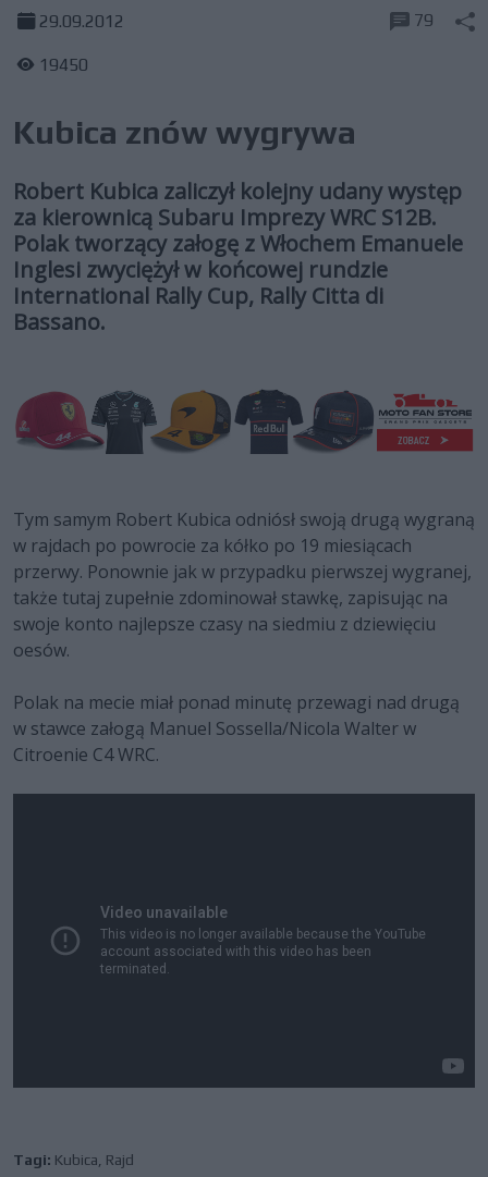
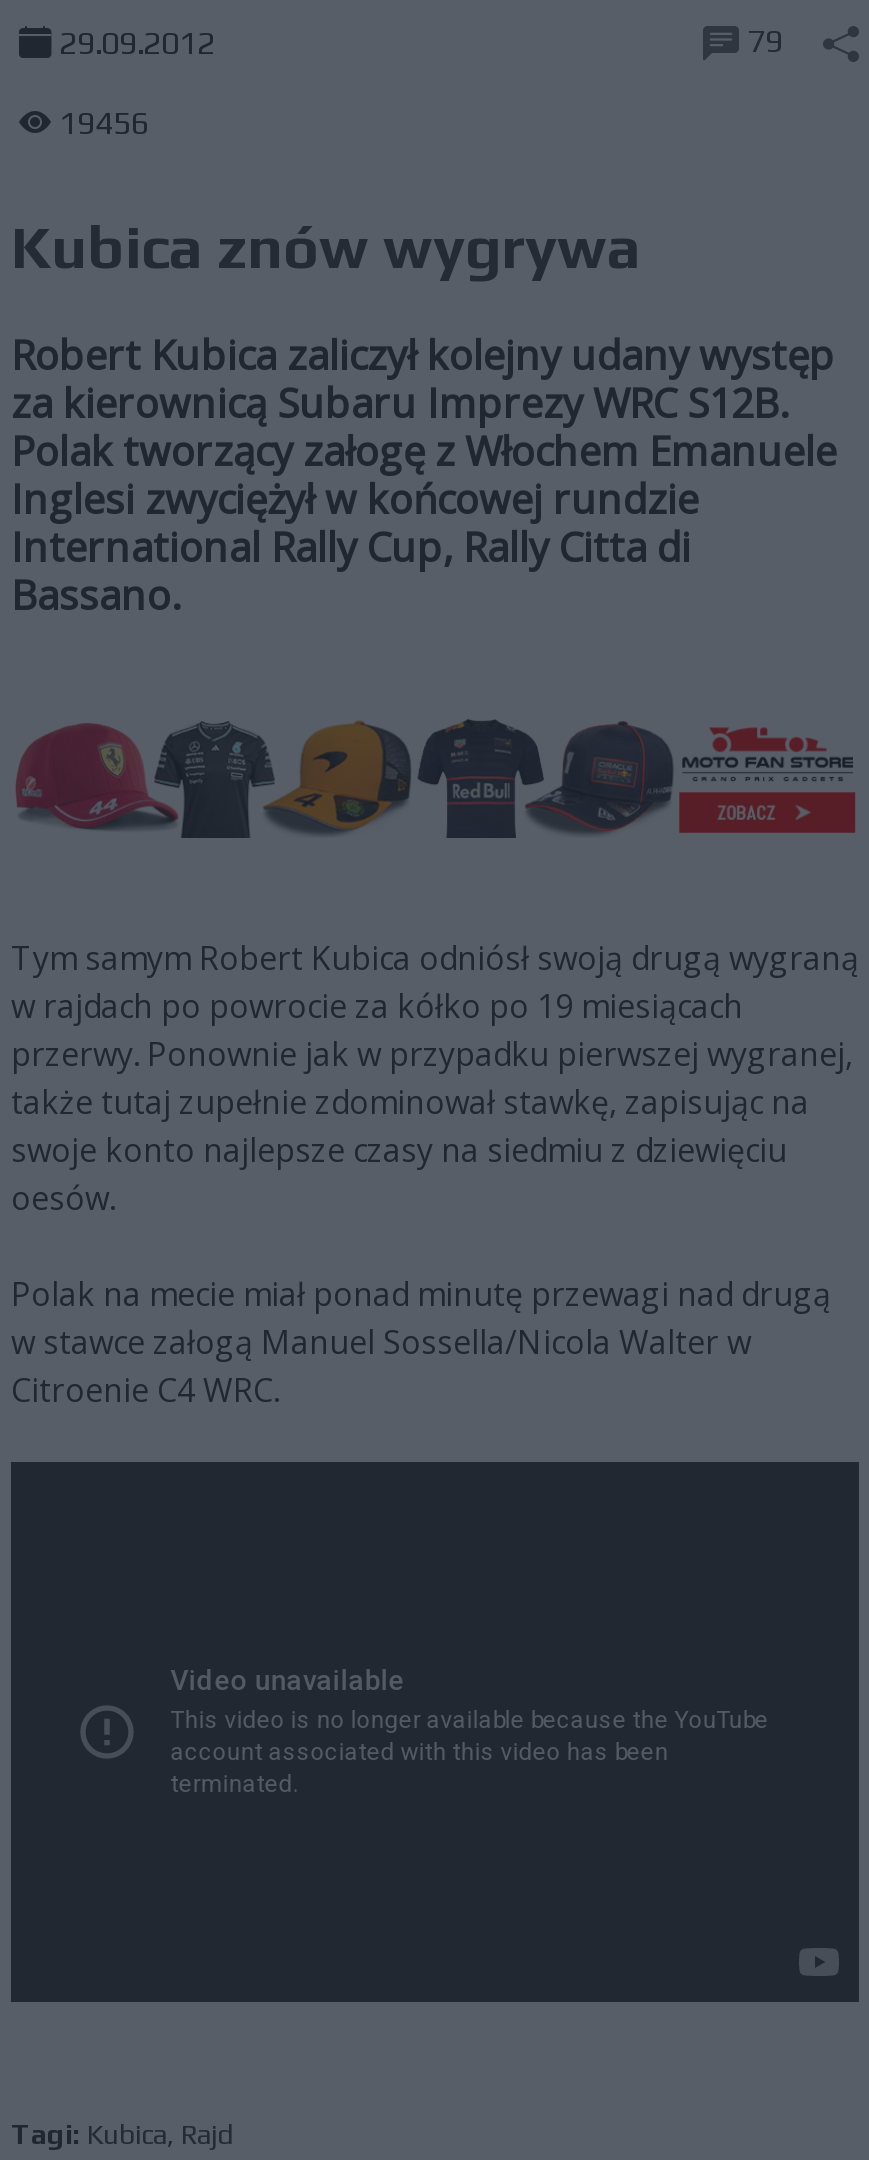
- 19450
+ 19456
